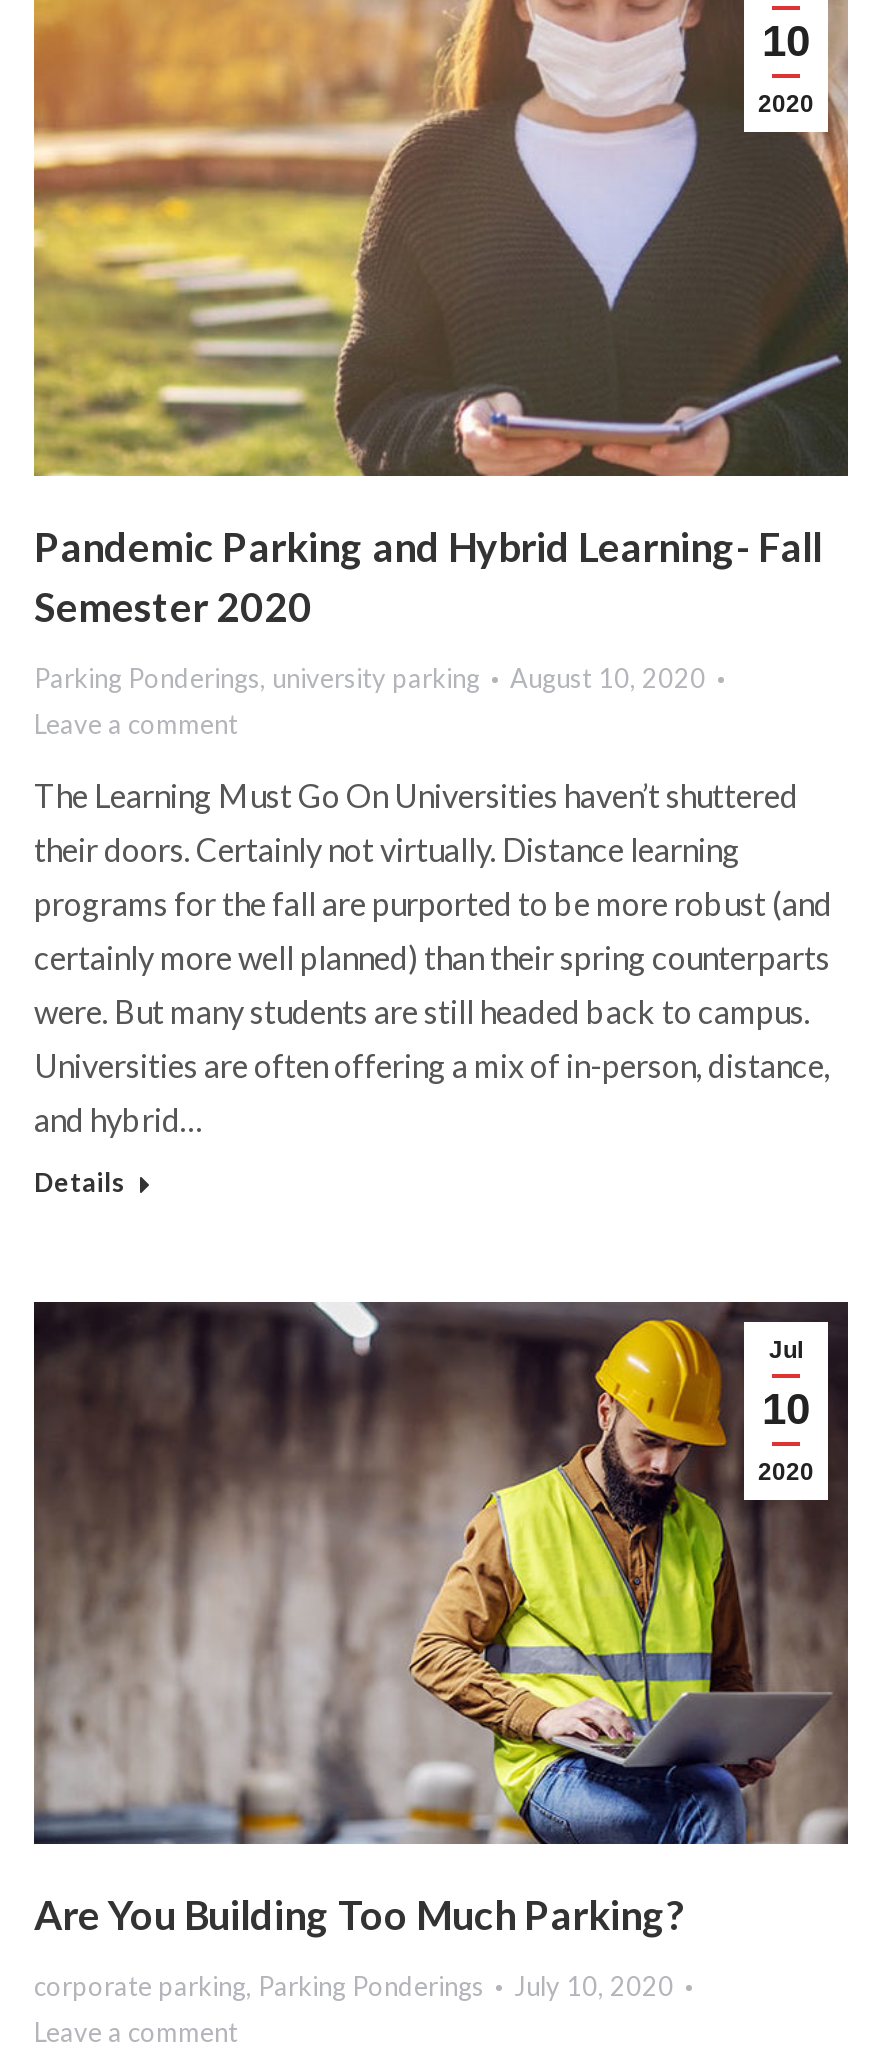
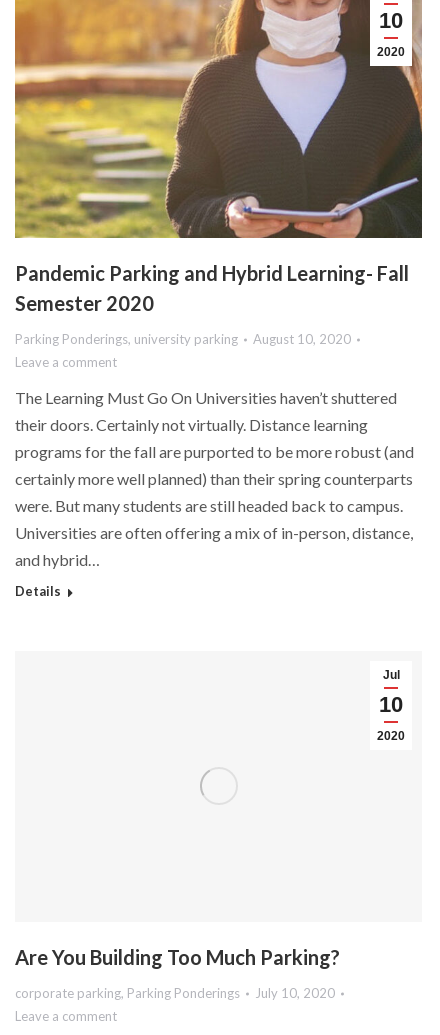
- [image]
